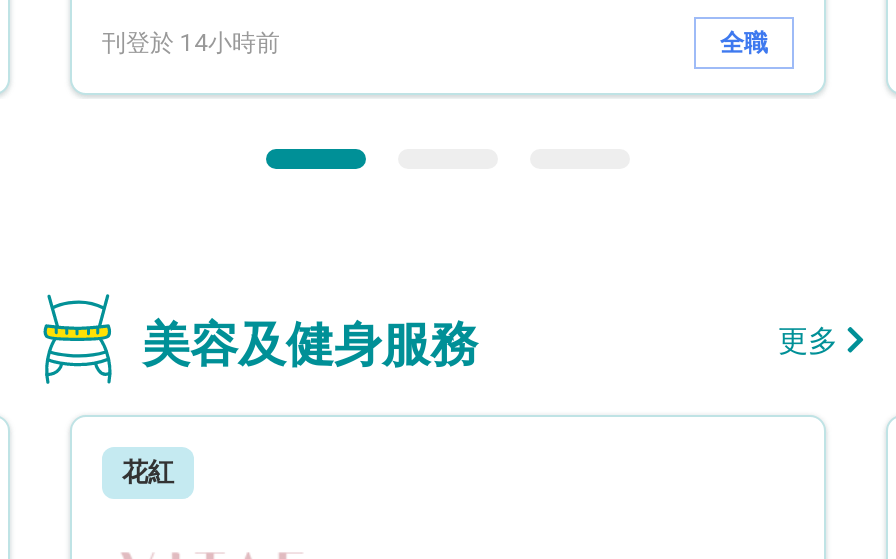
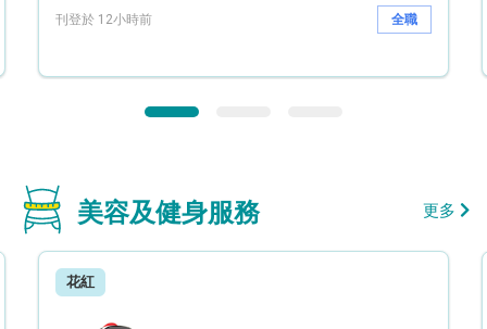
- 刊登於 14小時前
+ 刊登於 12小時前
